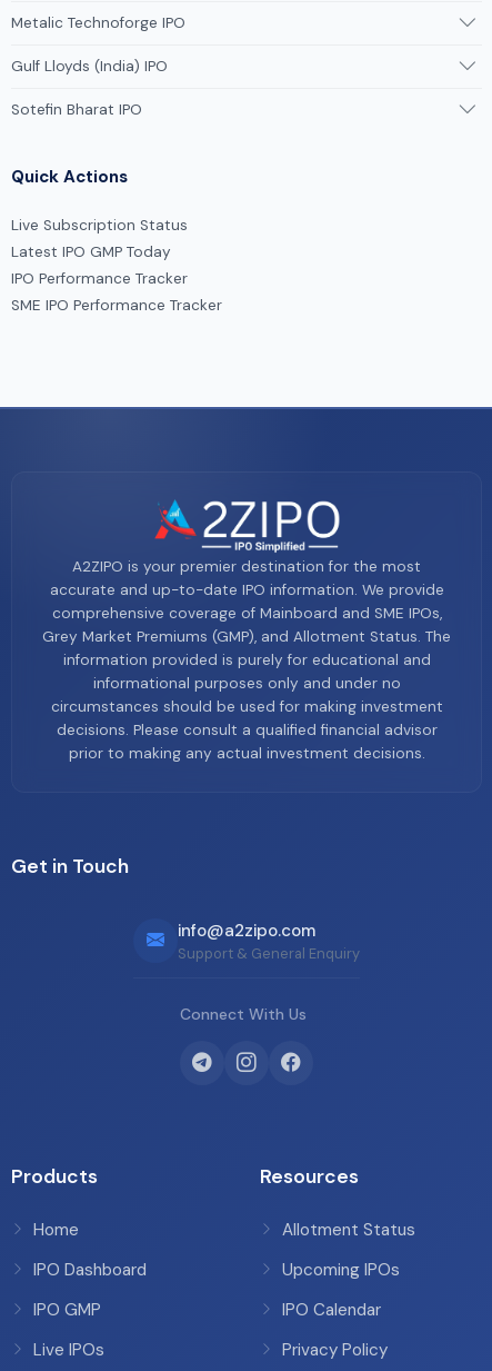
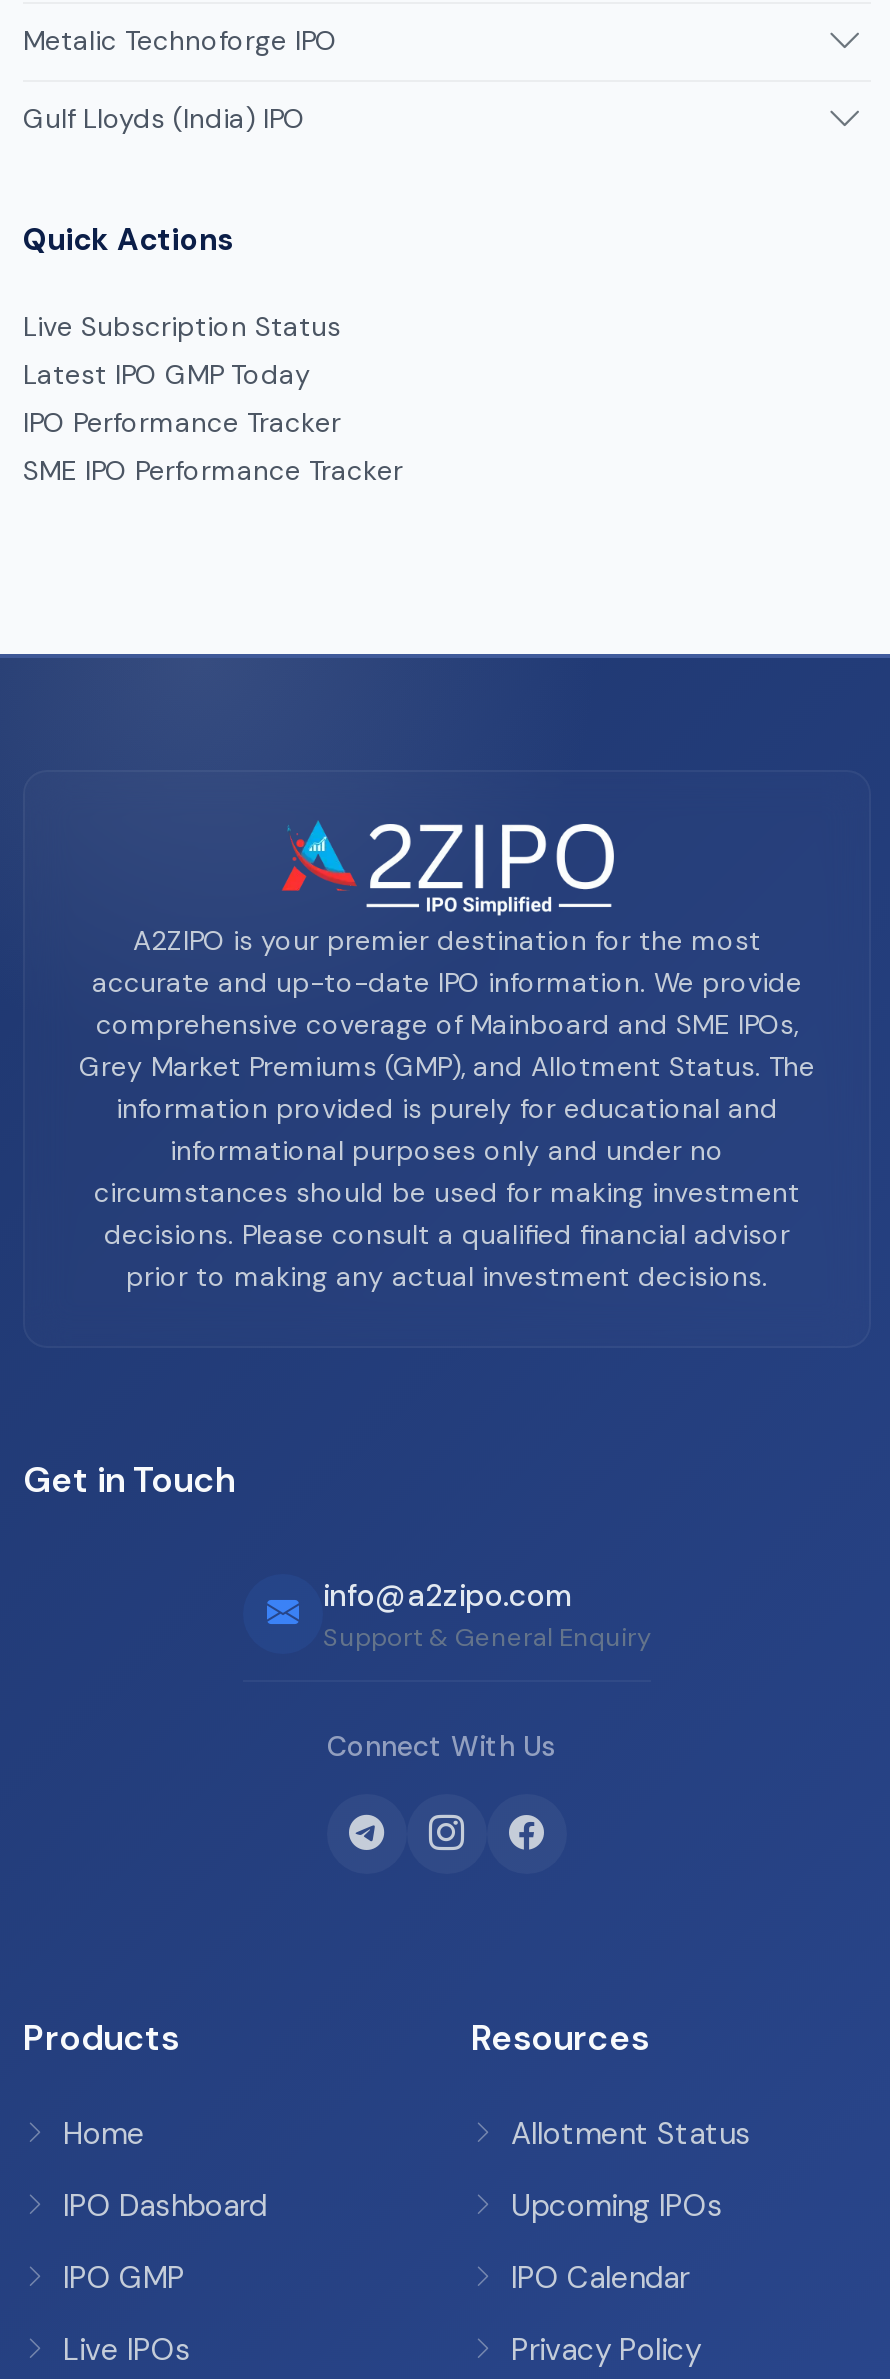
- Sotefin Bharat IPO
